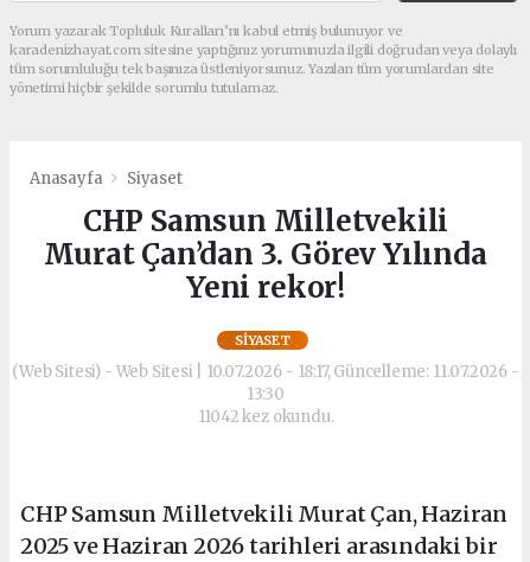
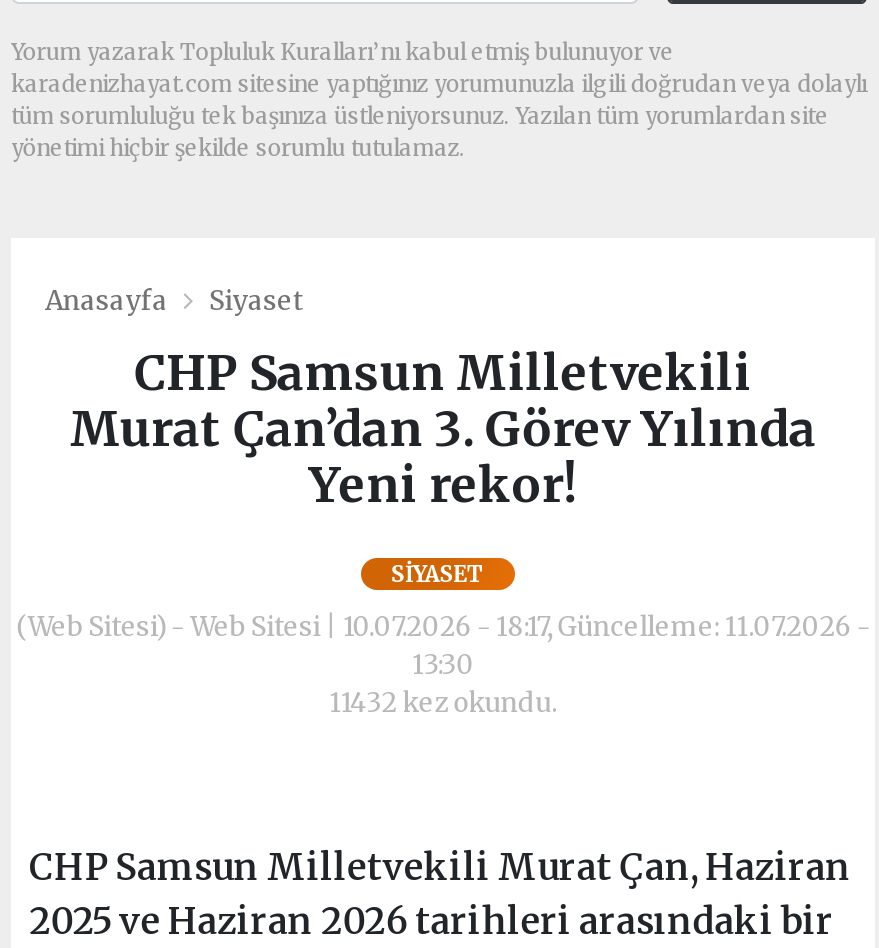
- 11042 kez okundu.
+ 11432 kez okundu.
